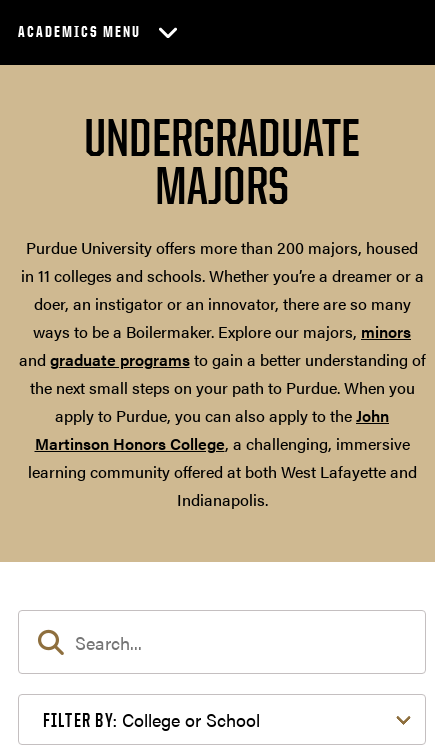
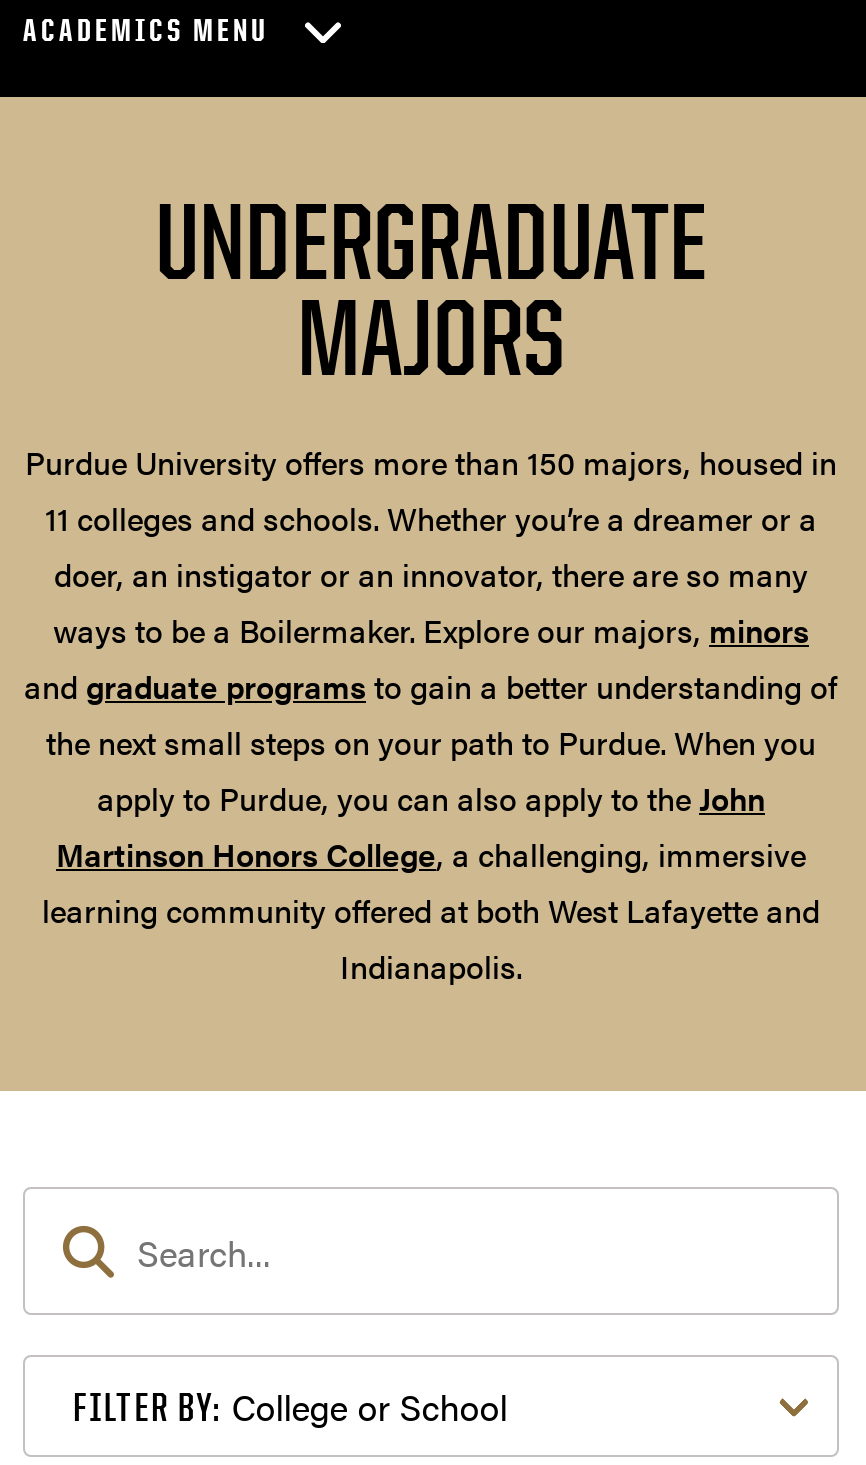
- Purdue University offers more than 200 majors, housed
- in 11 colleges and schools. Whether you’re a dreamer or a
+ Purdue University offers more than 150 majors, housed in
+ 11 colleges and schools. Whether you’re a dreamer or a
